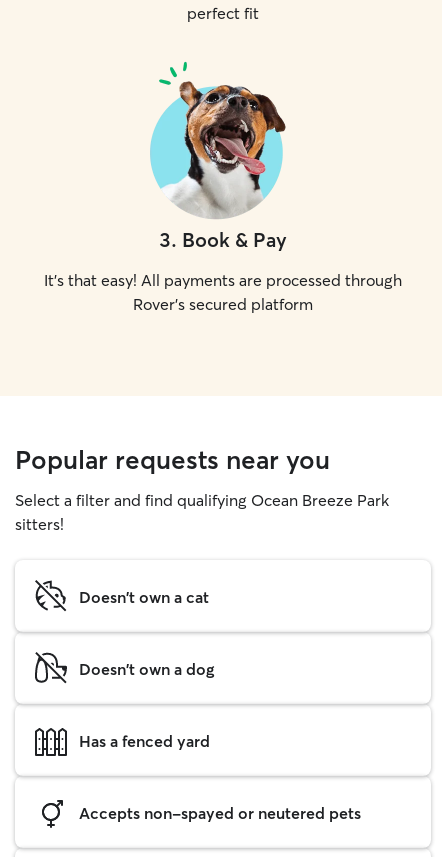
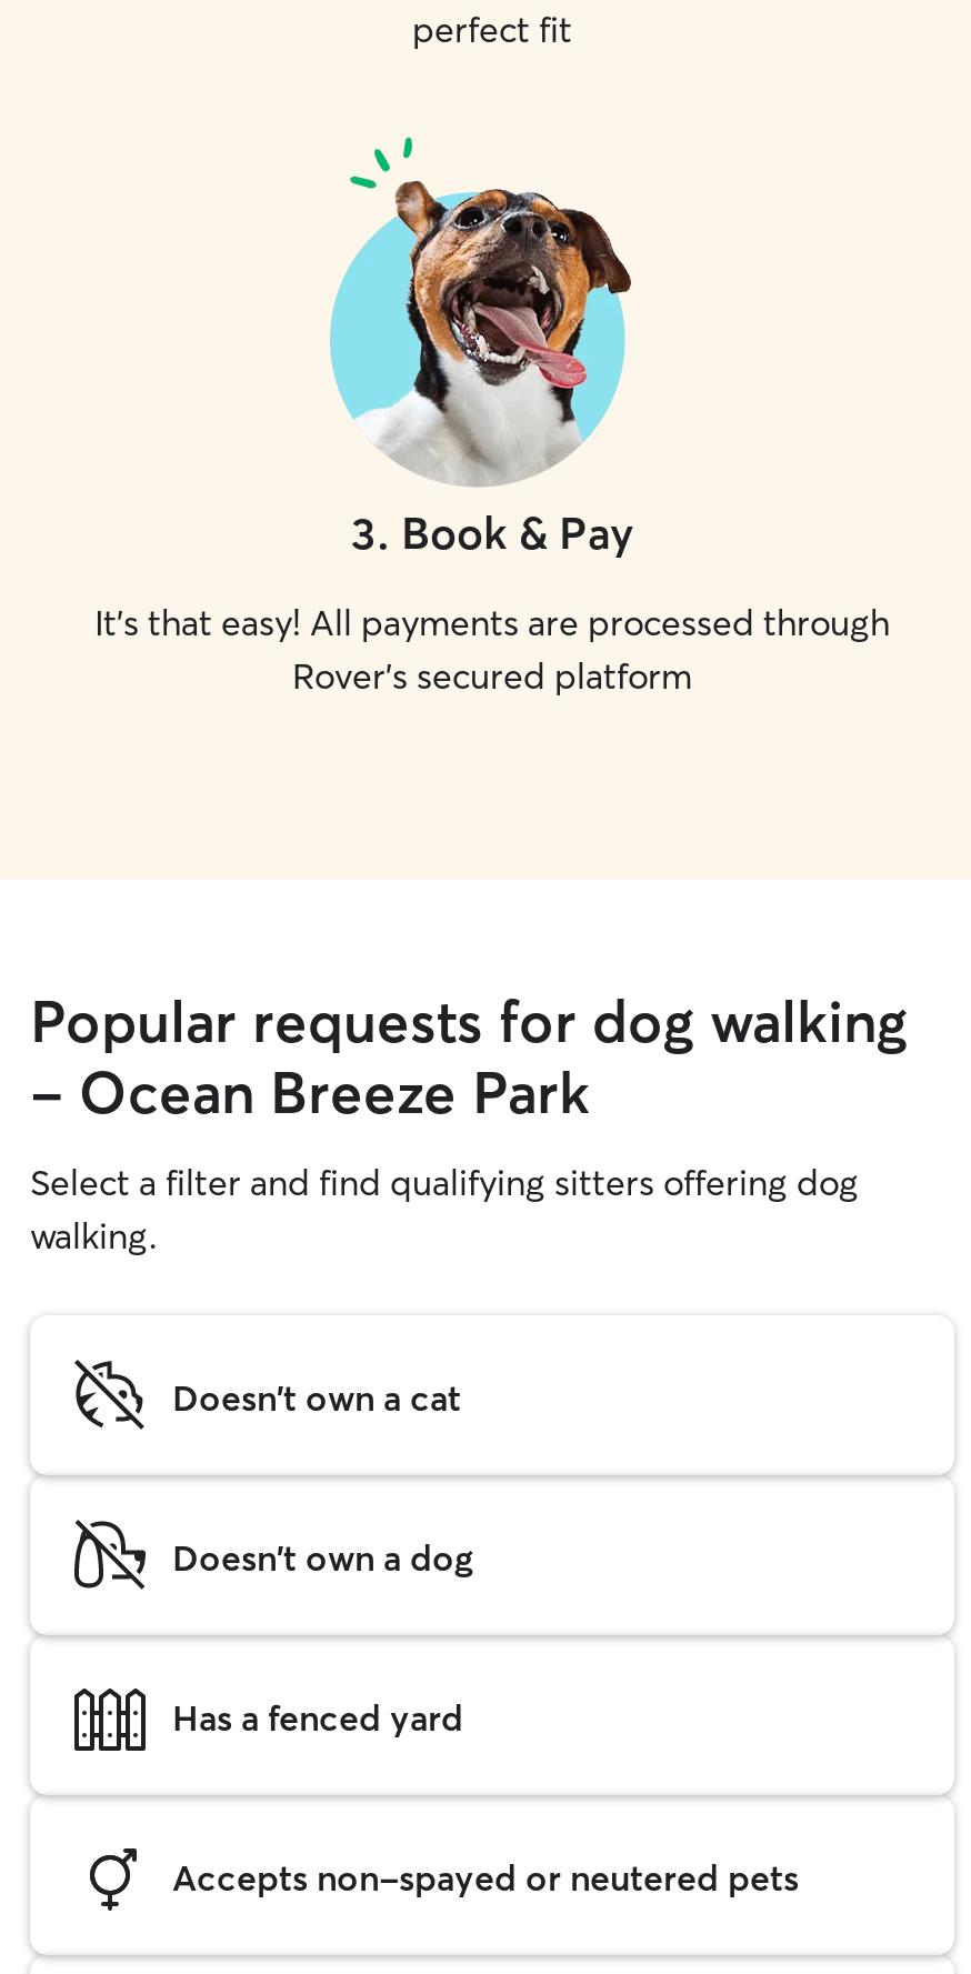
- Popular requests near you
- Select a filter and find qualifying Ocean Breeze Park
- sitters!
+ Popular requests for dog walking
+ - Ocean Breeze Park
+ Select a filter and find qualifying sitters offering dog
+ walking.
